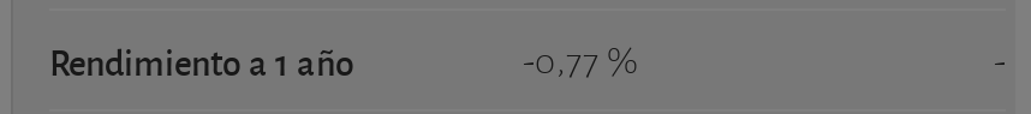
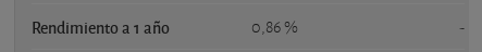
- -0,77 %
+ 0,86 %
